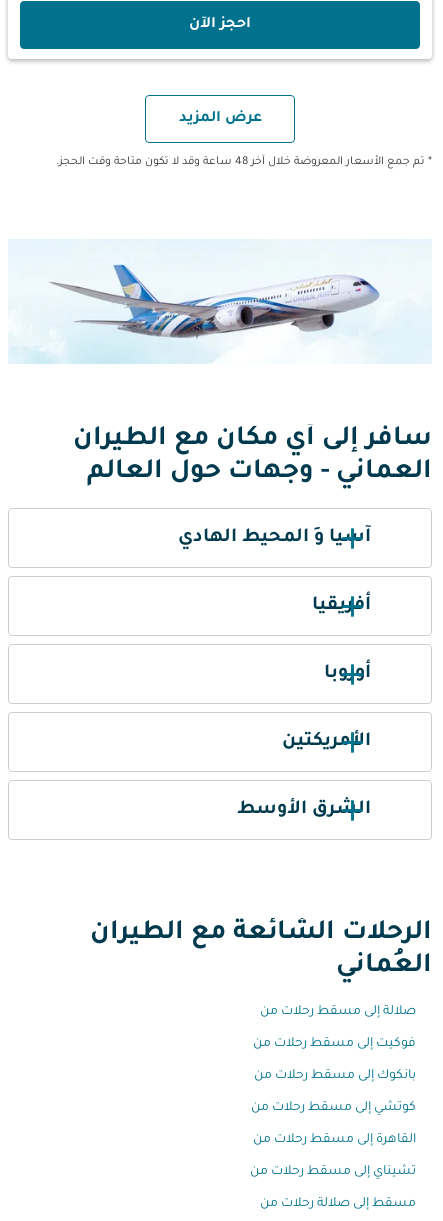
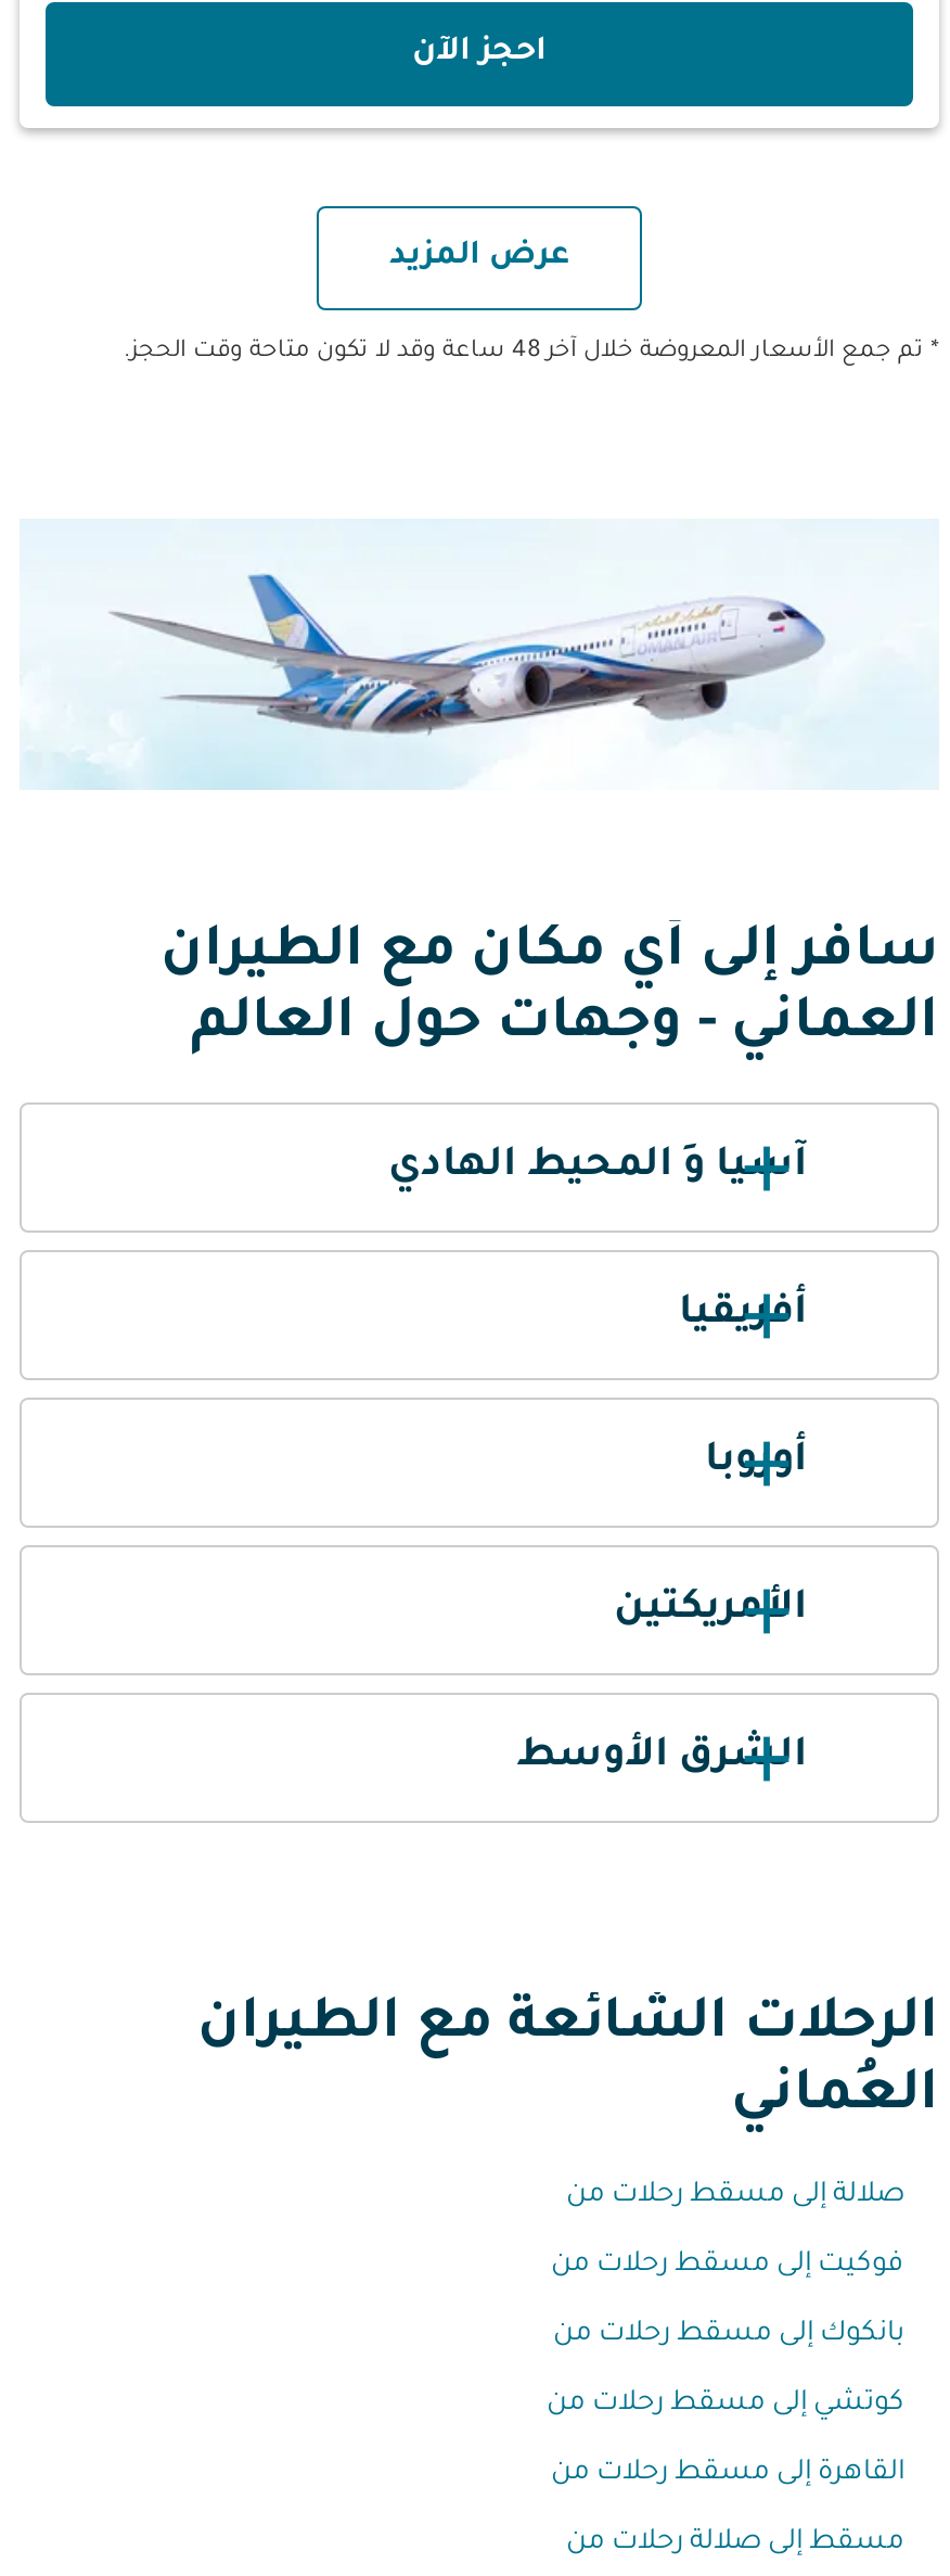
- تشيناي إلى مسقط رحلات من
